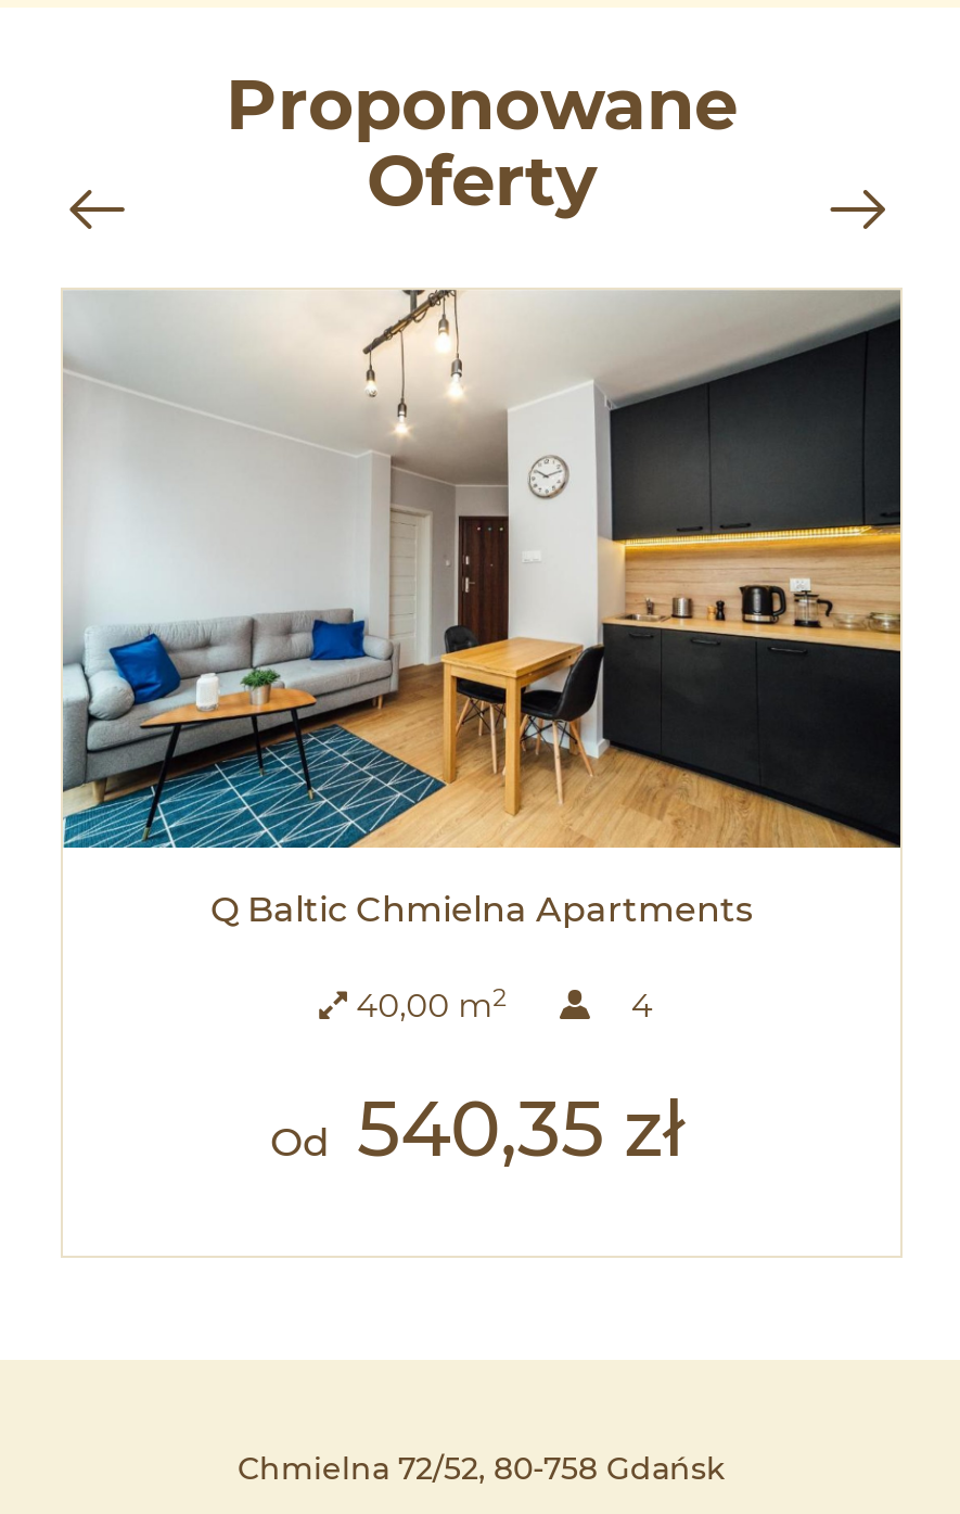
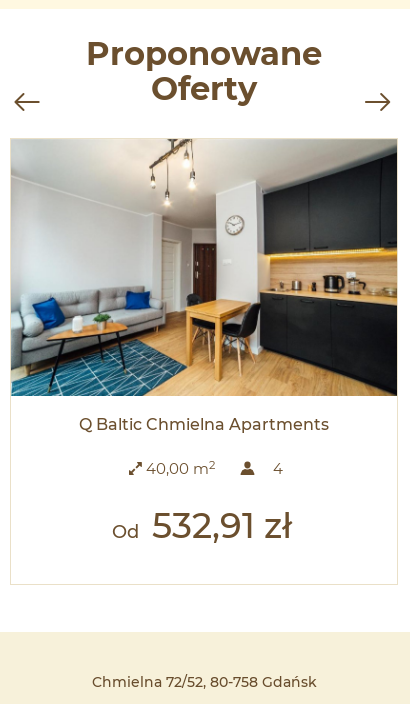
- Od 540,35 zł
+ Od 532,91 zł
